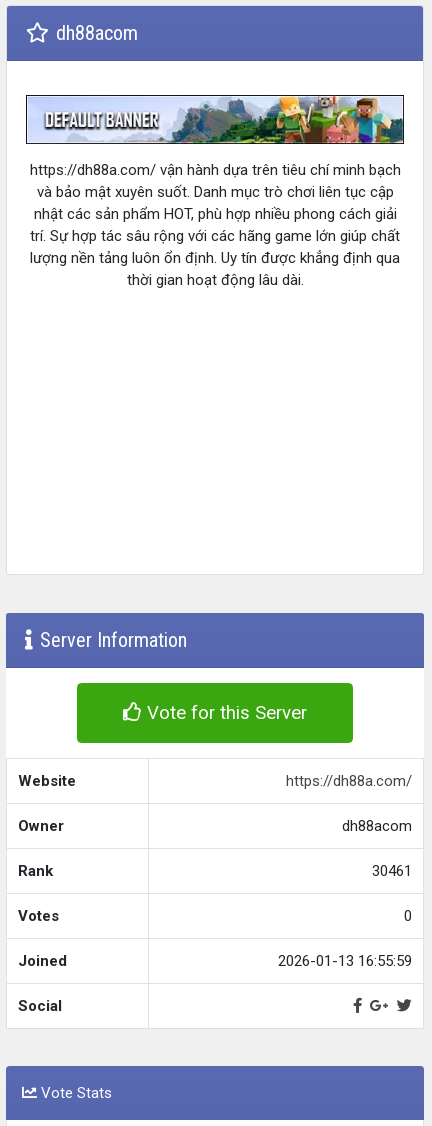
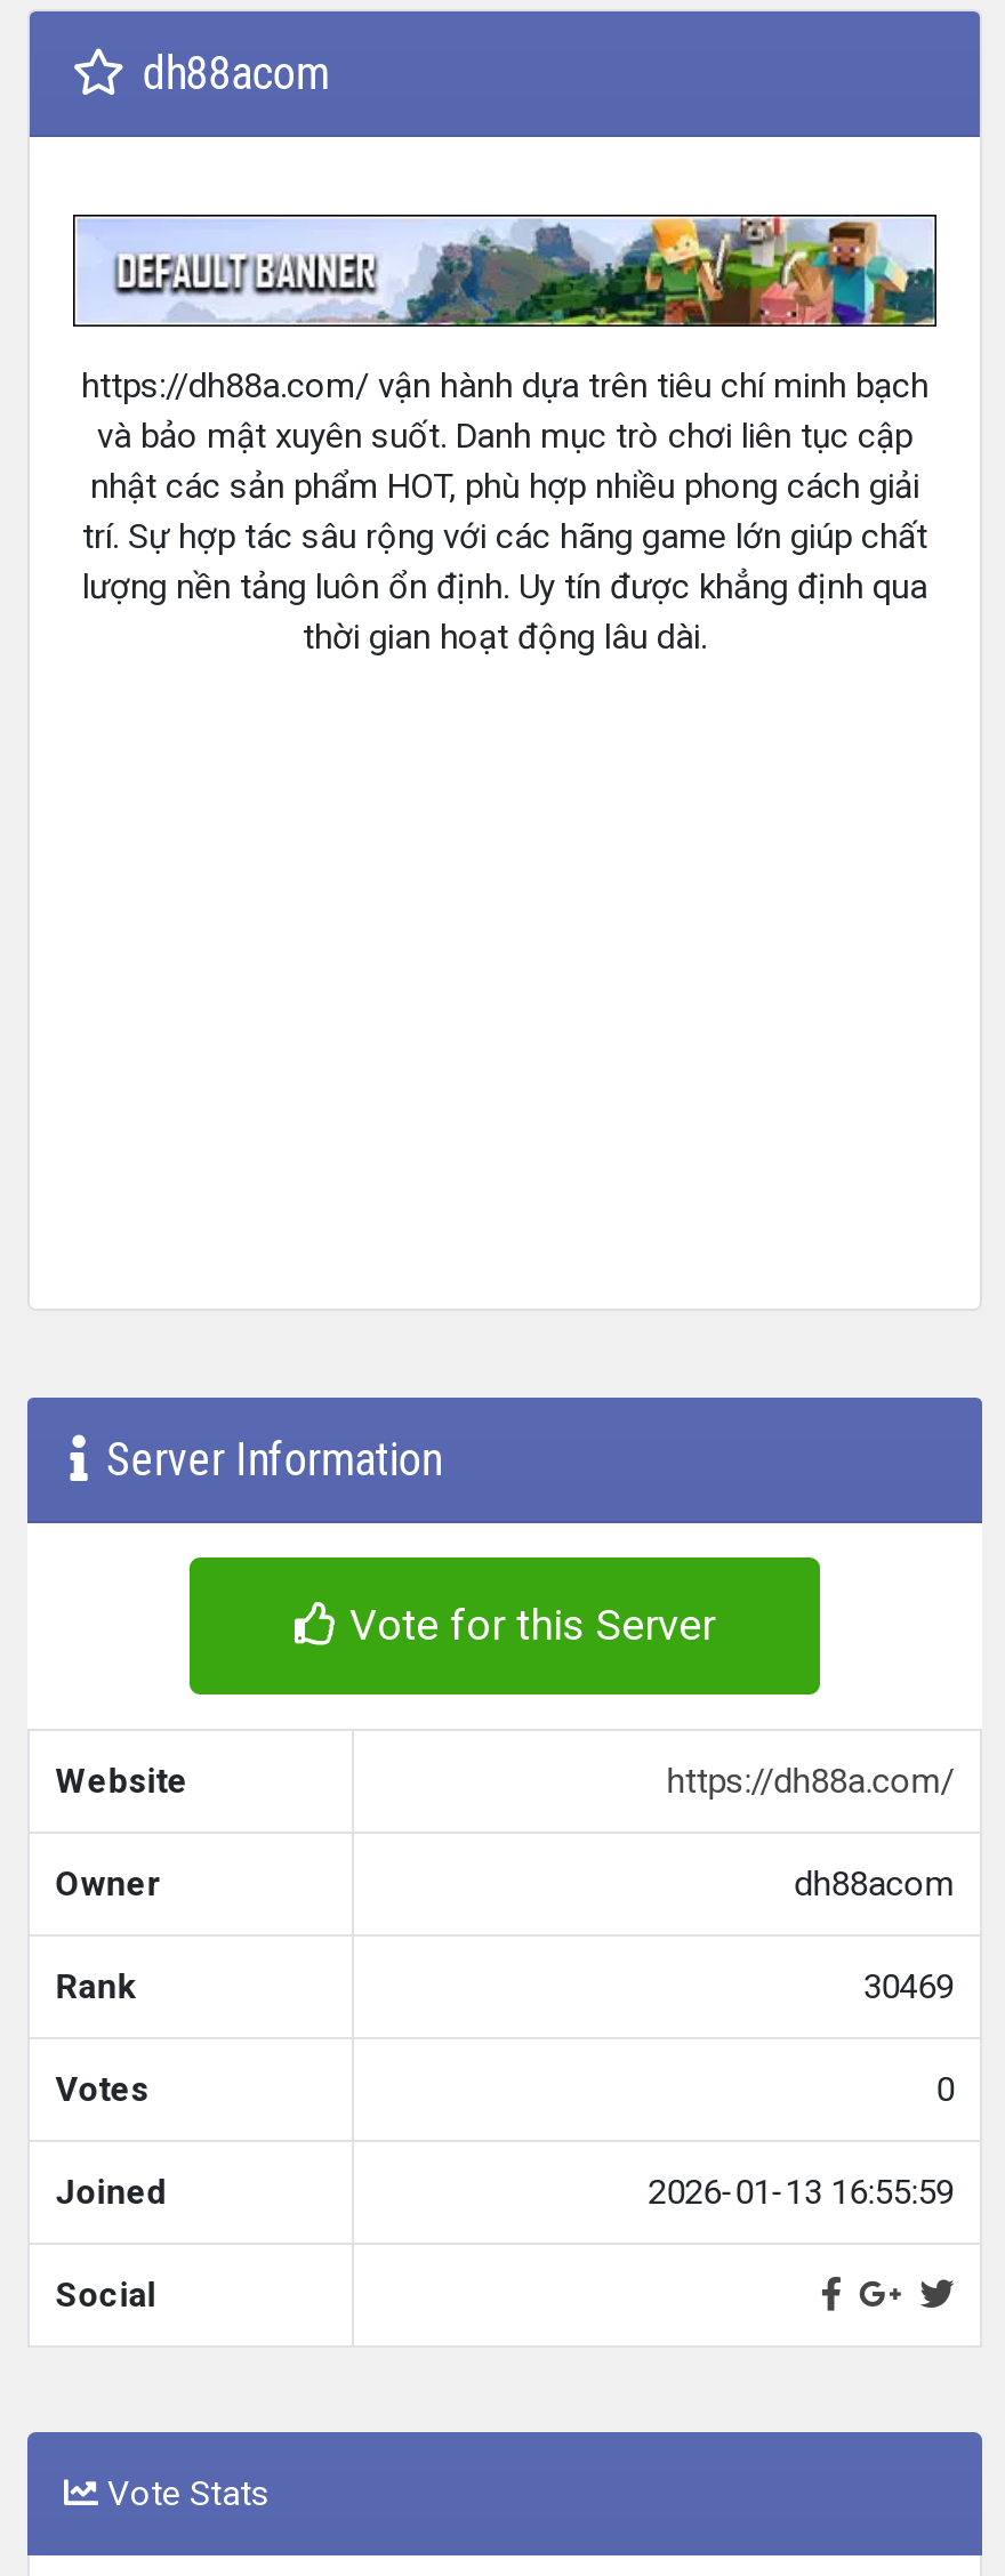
- 30461
+ 30469
